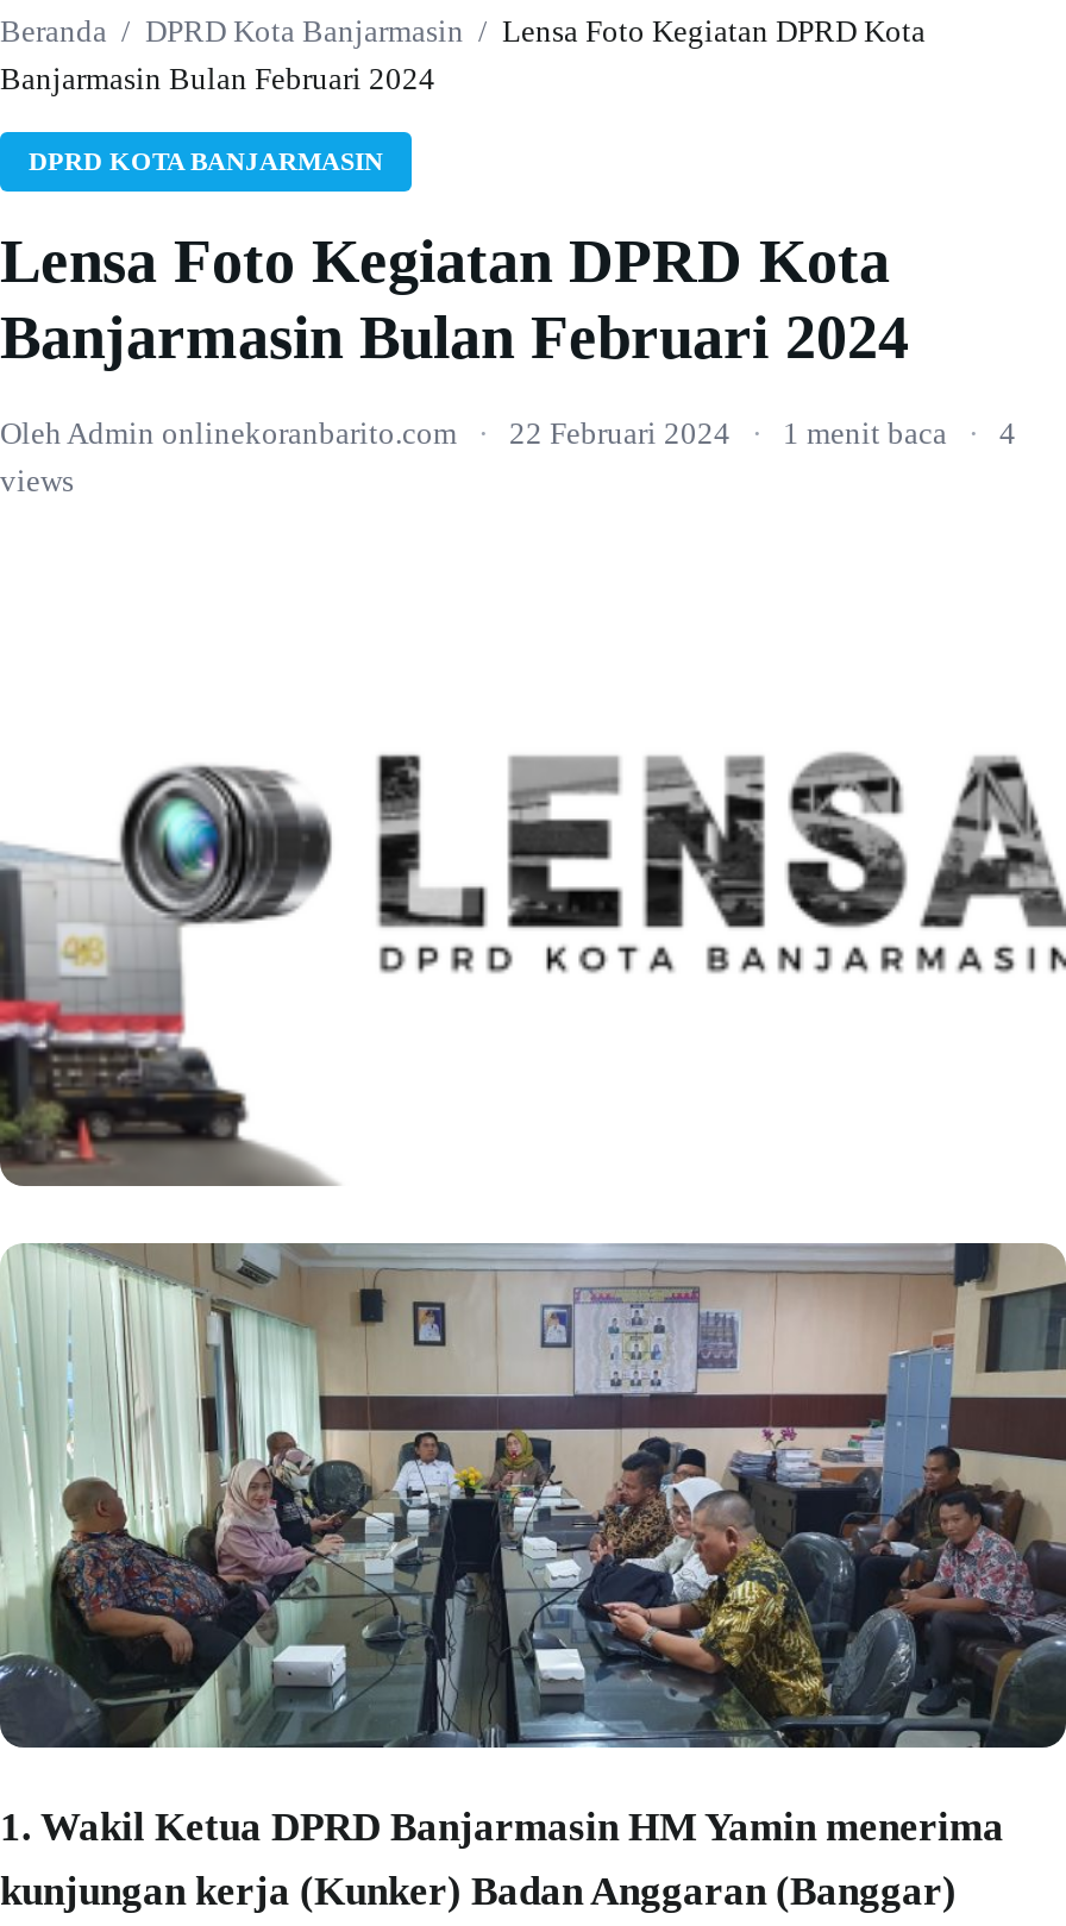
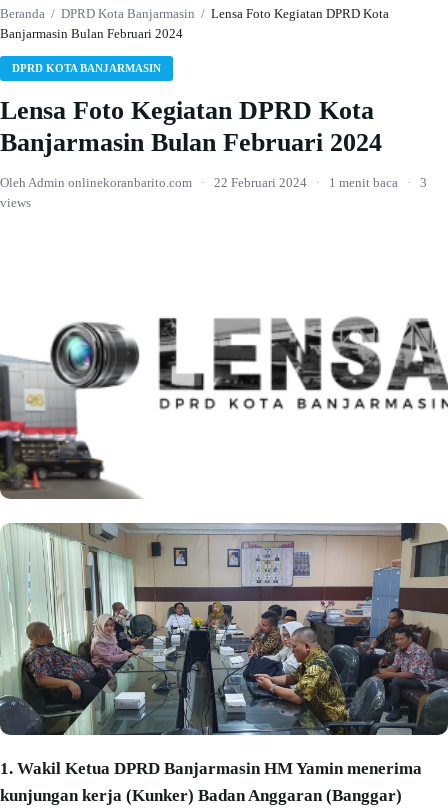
- Oleh Admin onlinekoranbarito.com · 22 Februari 2024 · 1 menit baca · 4
+ Oleh Admin onlinekoranbarito.com · 22 Februari 2024 · 1 menit baca · 3
